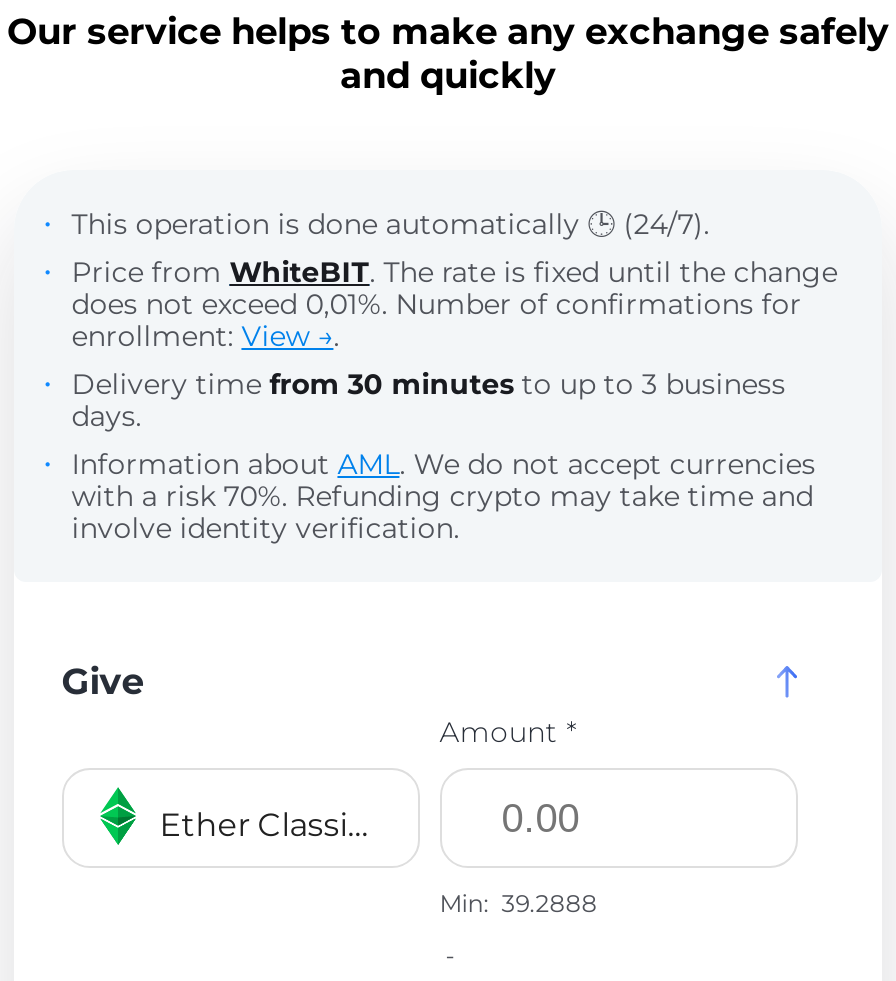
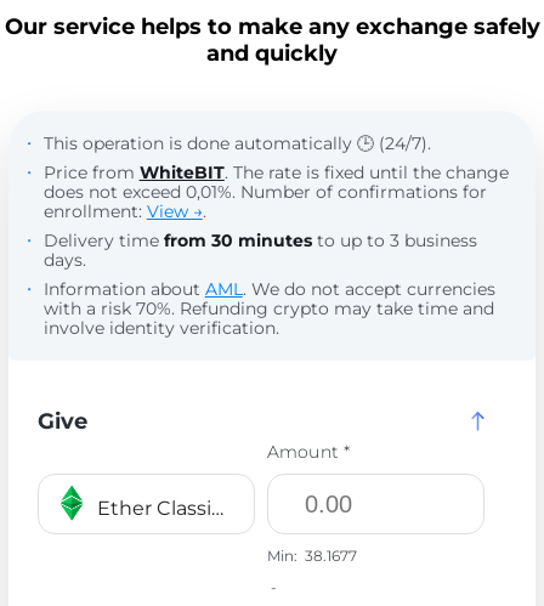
- Min: 39.2888
+ Min: 38.1677
